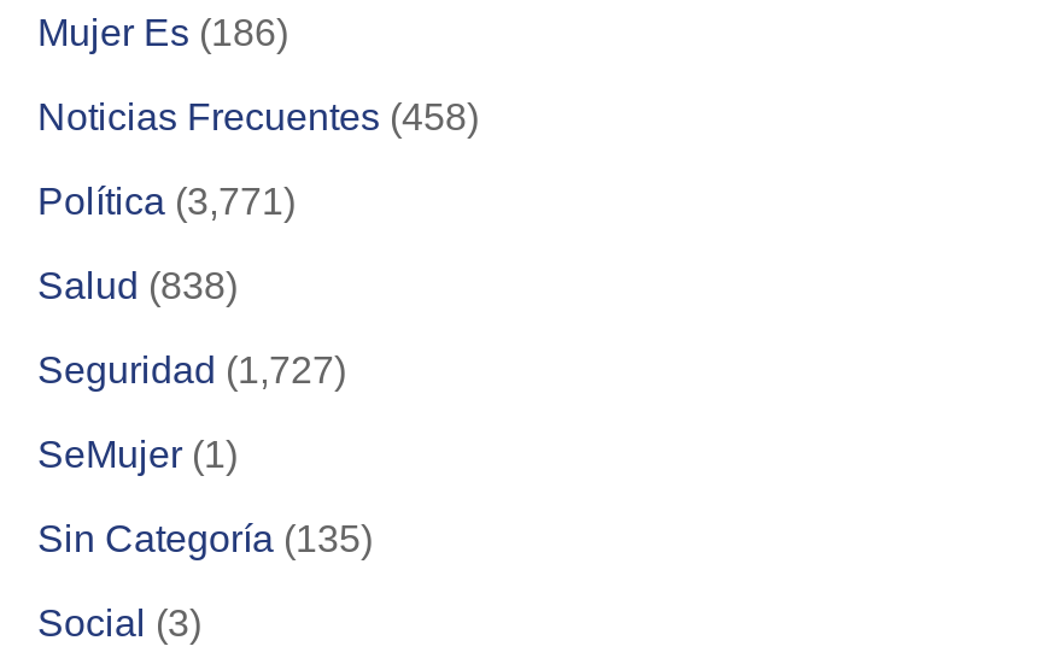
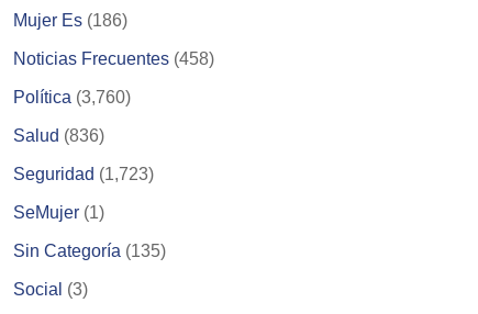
- Política (3,771)
+ Política (3,760)

- Salud (838)
+ Salud (836)

- Seguridad (1,727)
+ Seguridad (1,723)
